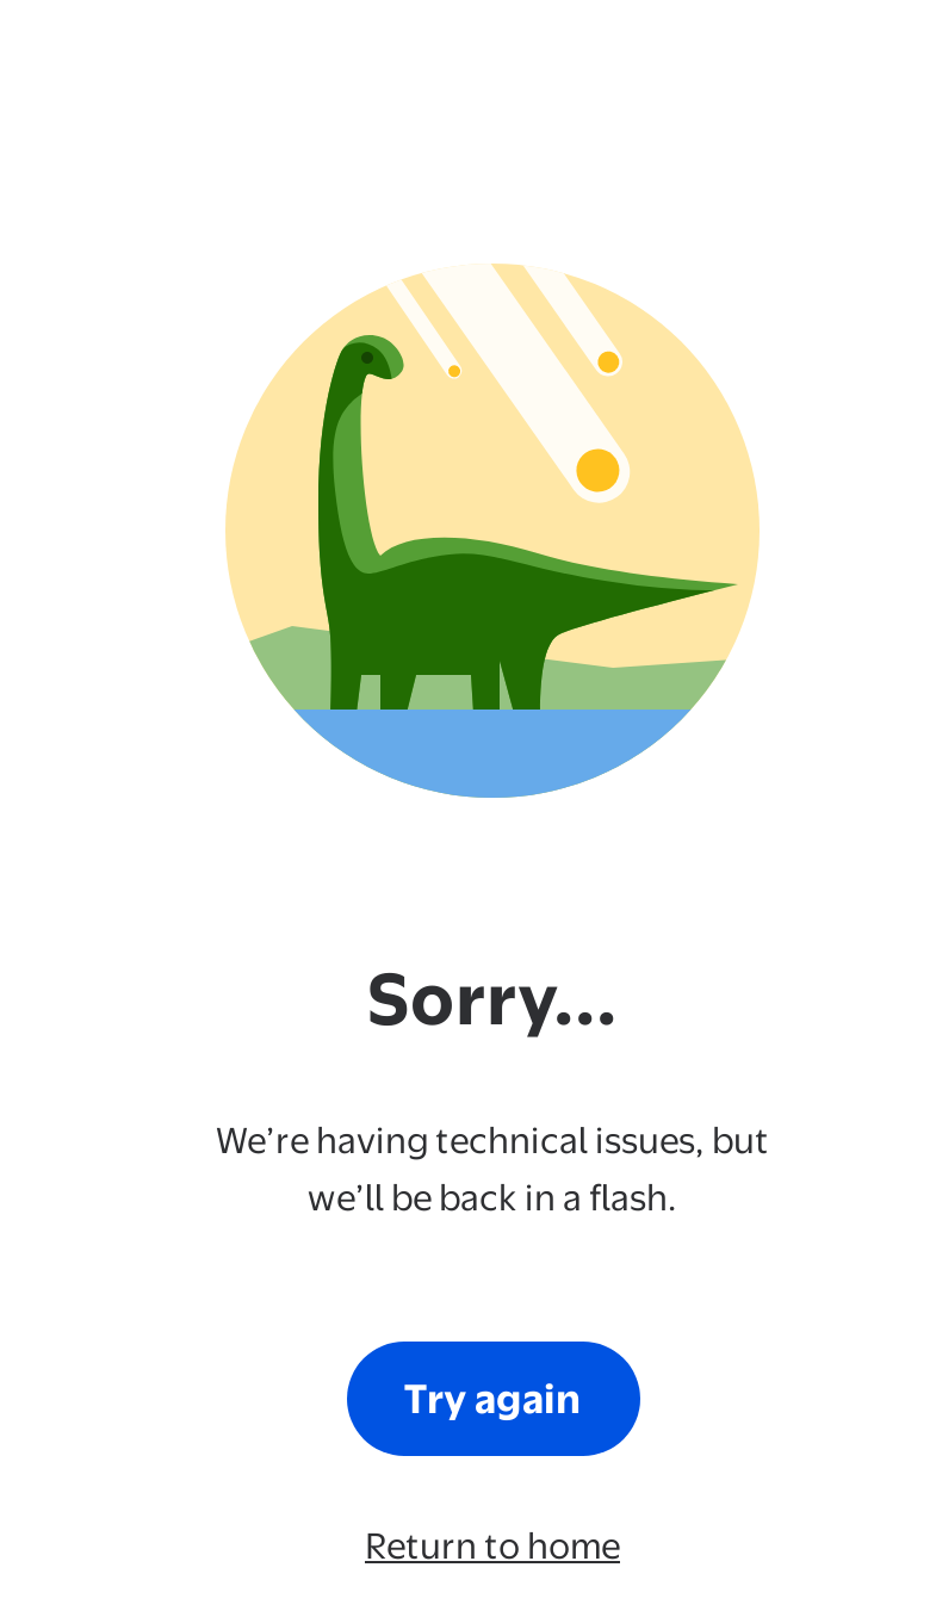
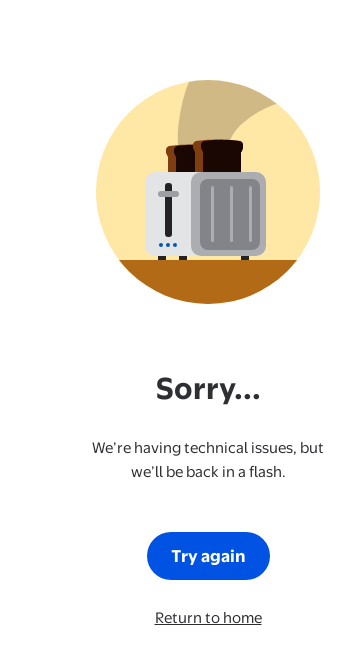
- [image]
+ [image]
